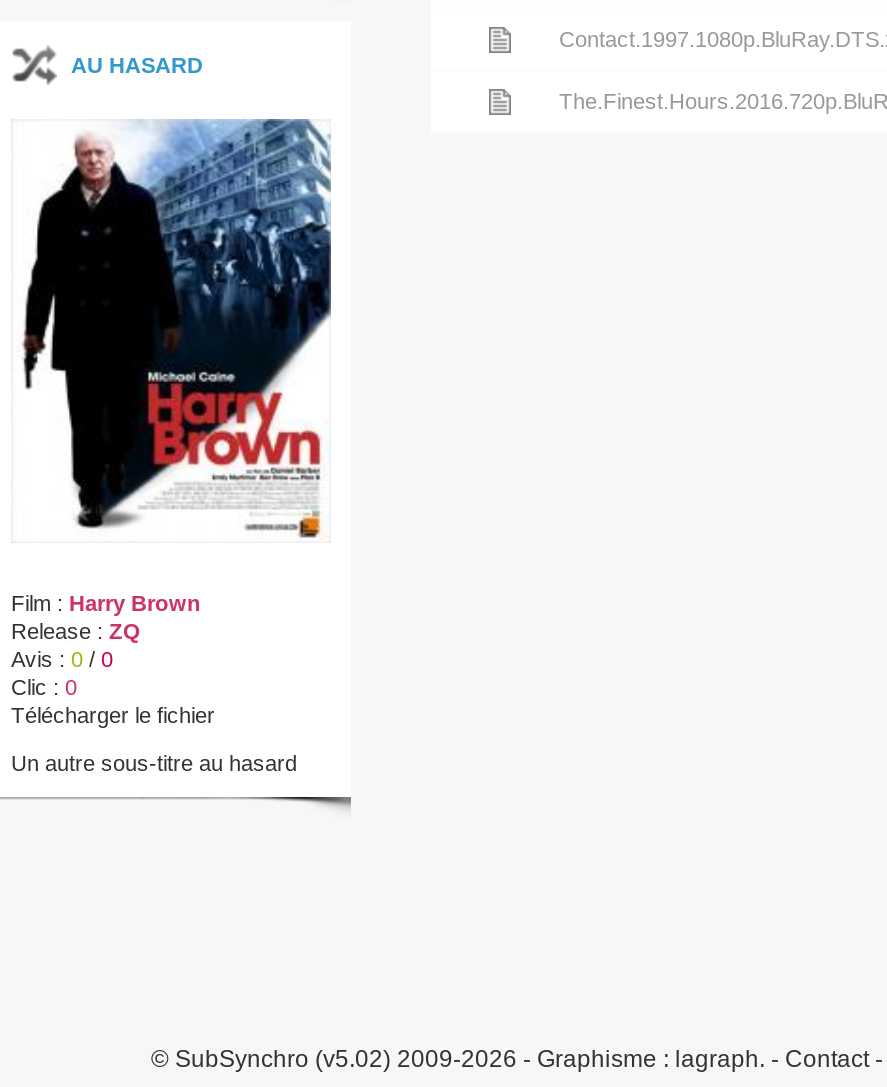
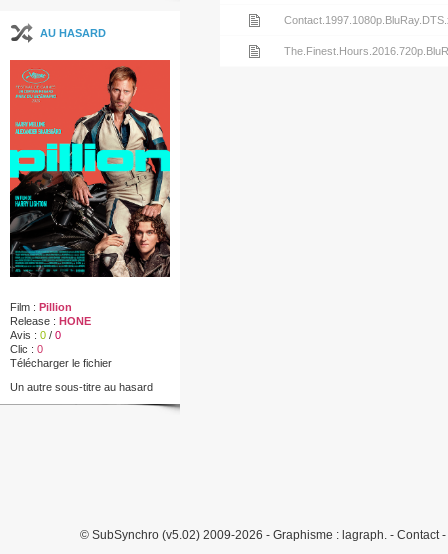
- [image]
- Film : Harry Brown
- Release : ZQ
+ [image]
+ Film : Pillion
+ Release : HONE
